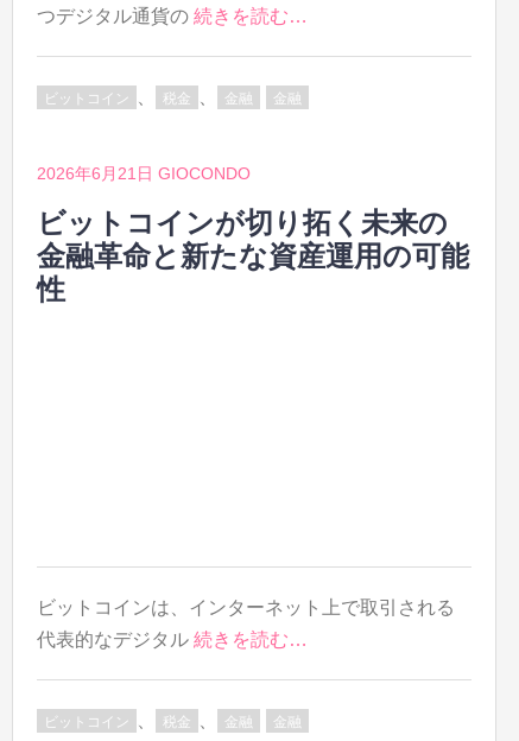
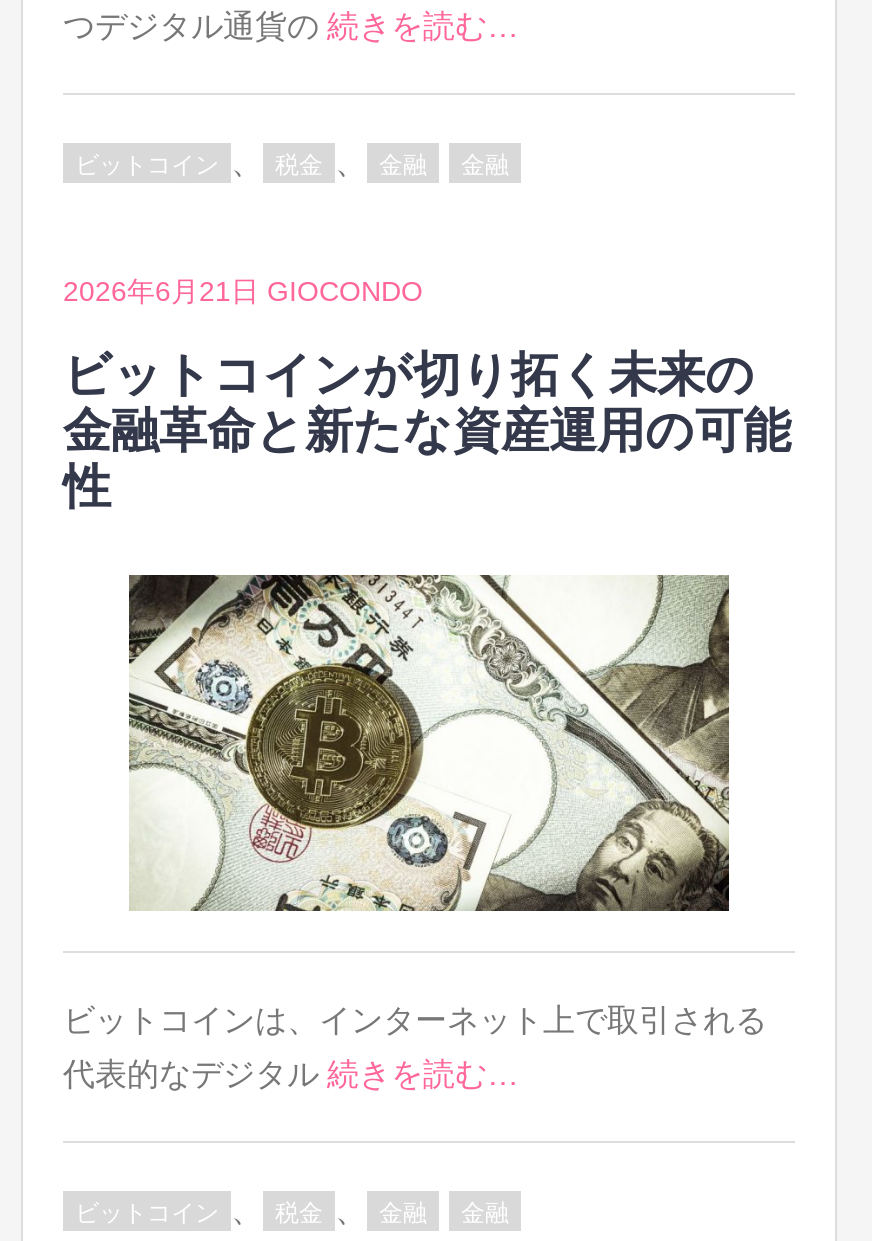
+ [image]
